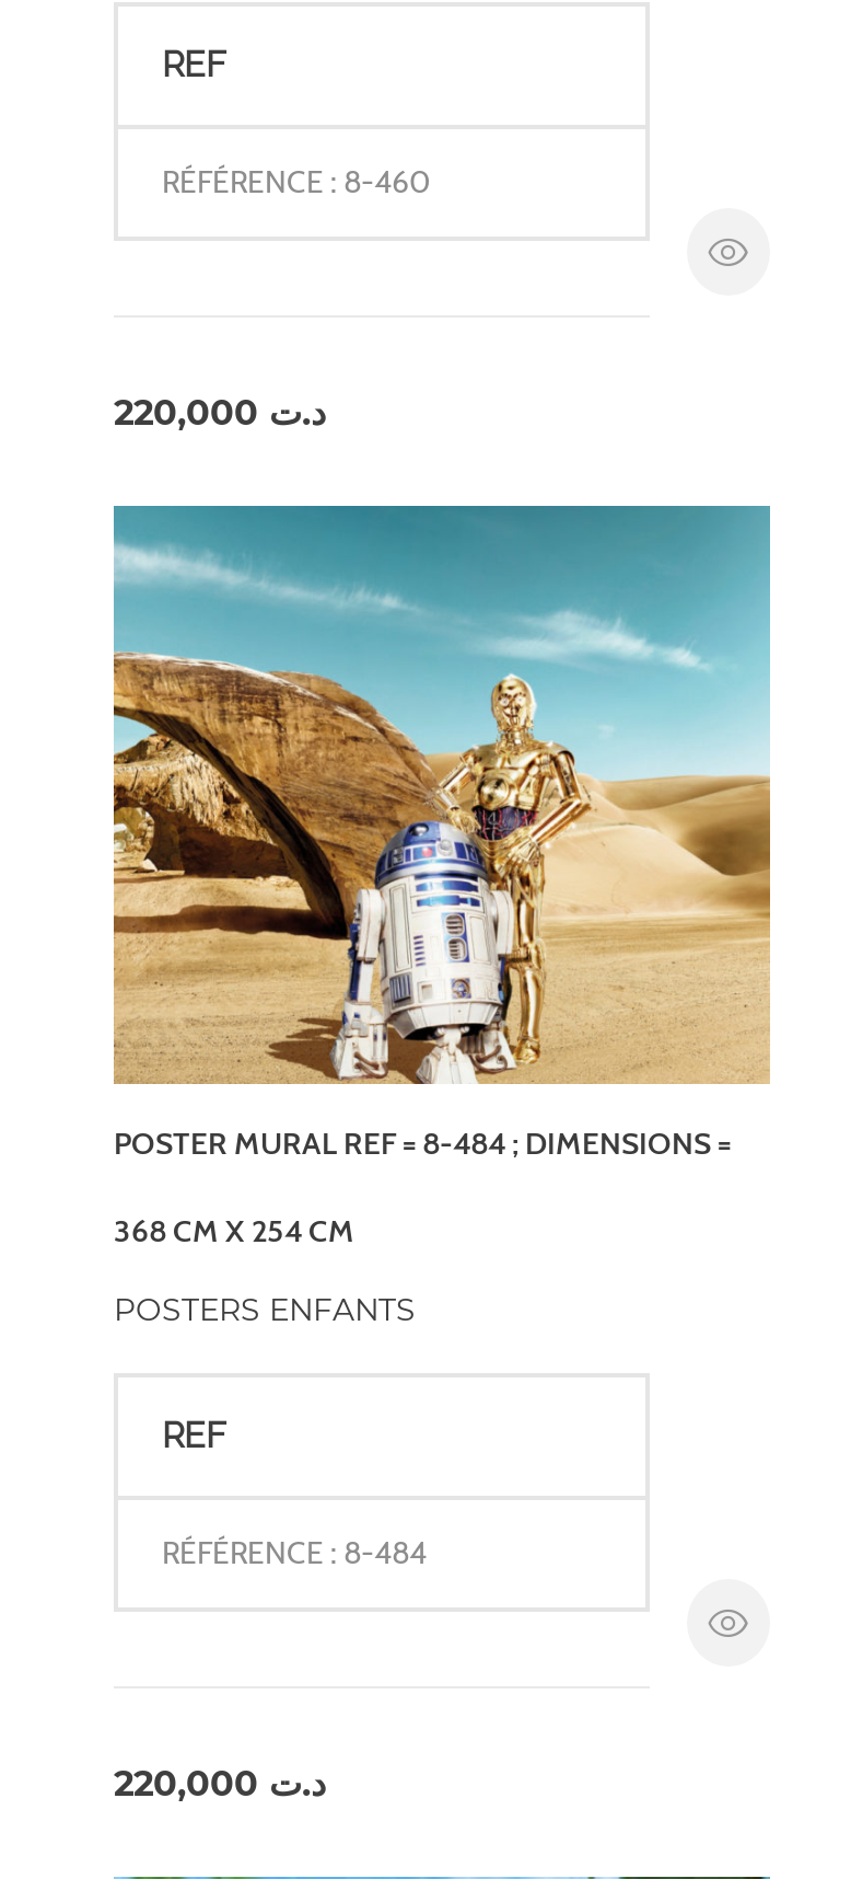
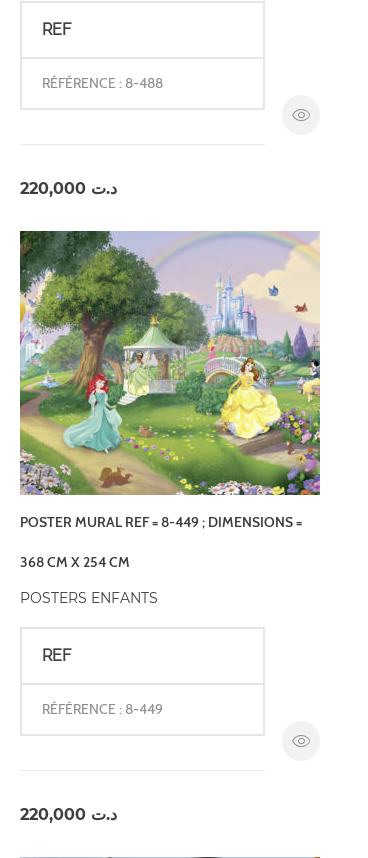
- RÉFÉRENCE : 8-460
+ RÉFÉRENCE : 8-488

- [image]
- POSTER MURAL REF = 8-484 ; DIMENSIONS =
+ [image]
+ POSTER MURAL REF = 8-449 ; DIMENSIONS =

- RÉFÉRENCE : 8-484
+ RÉFÉRENCE : 8-449
